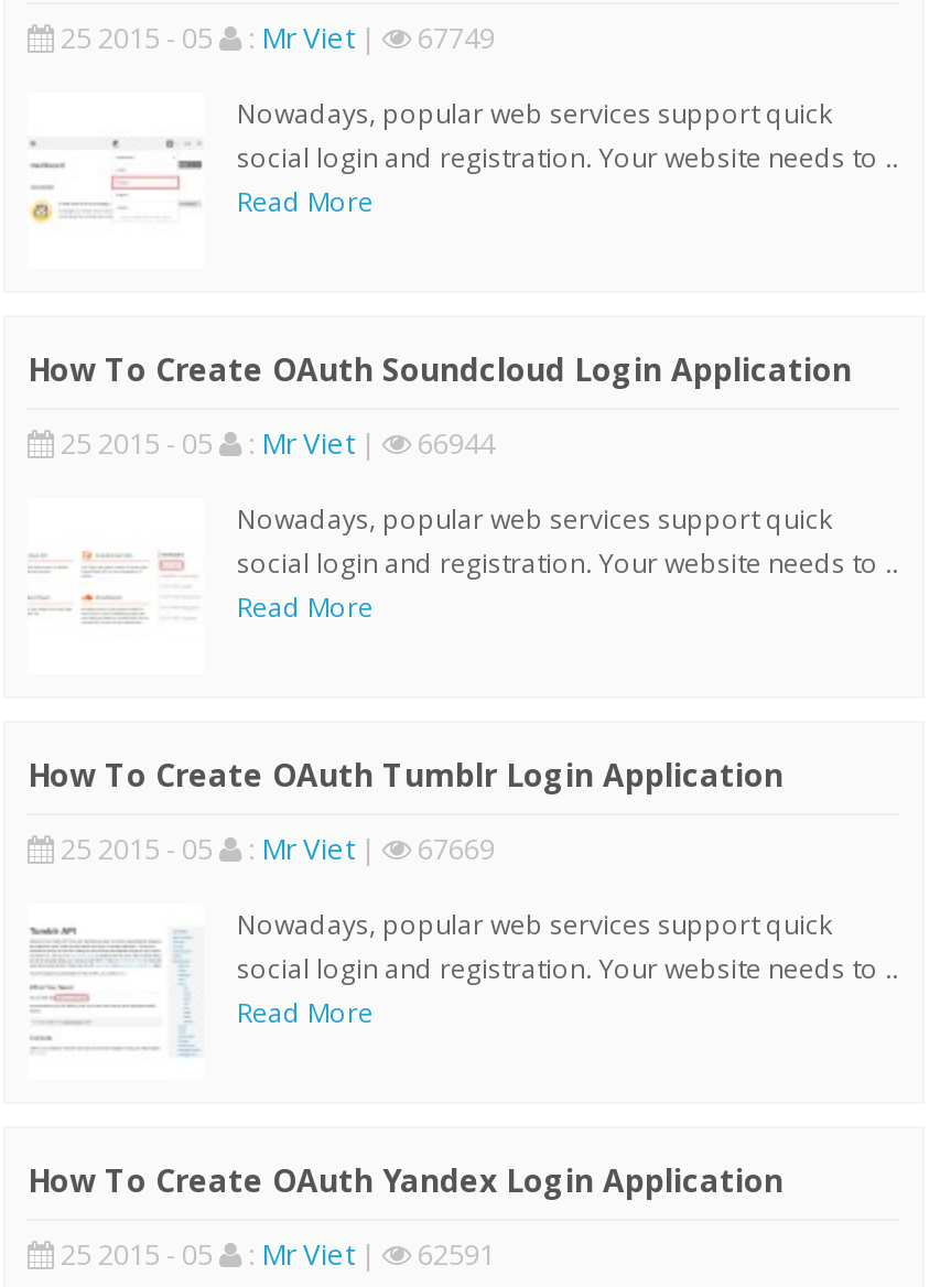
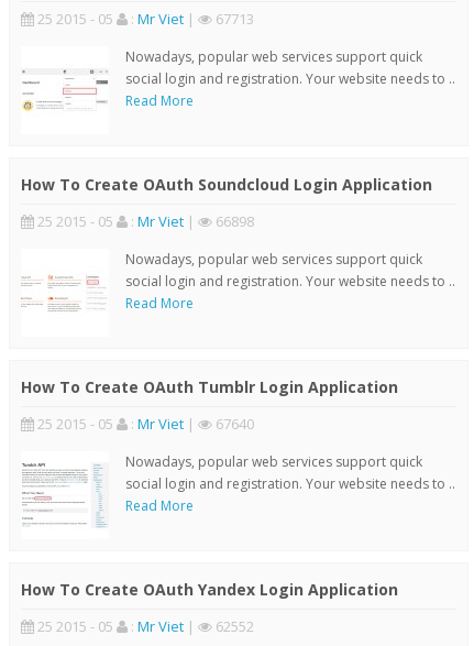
- 67749
+ 67713

- 66944
+ 66898

- 67669
+ 67640

- 62591
+ 62552
